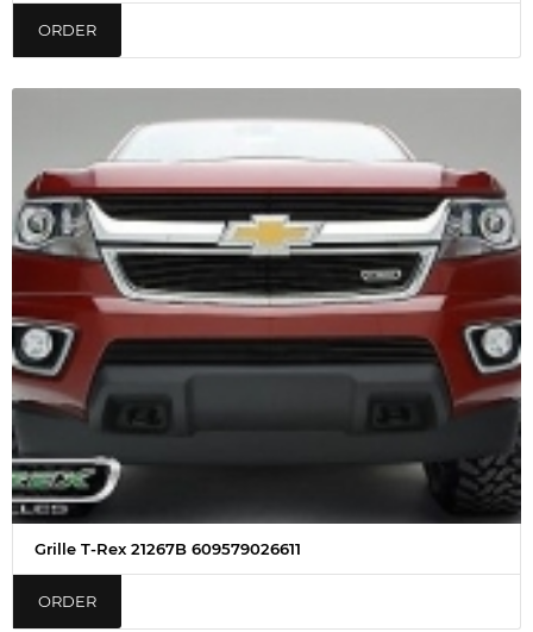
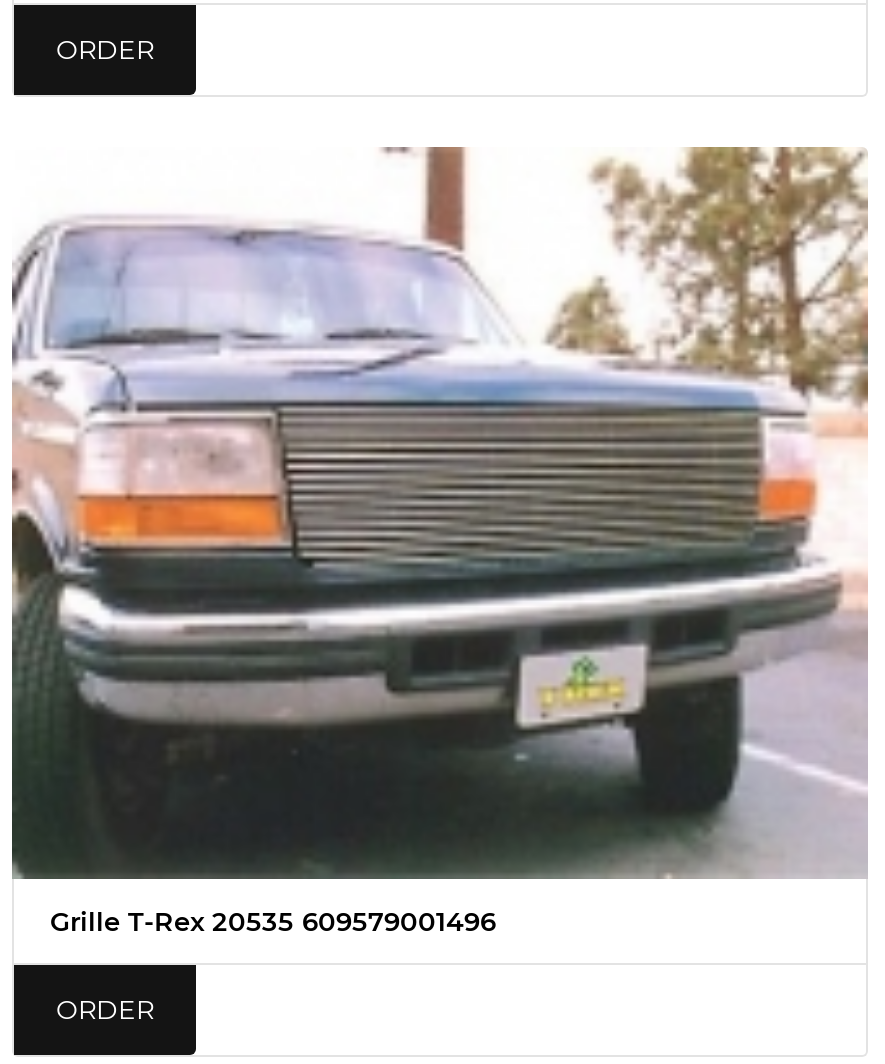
- [image]
- Grille T-Rex 21267B 609579026611
+ [image]
+ Grille T-Rex 20535 609579001496
